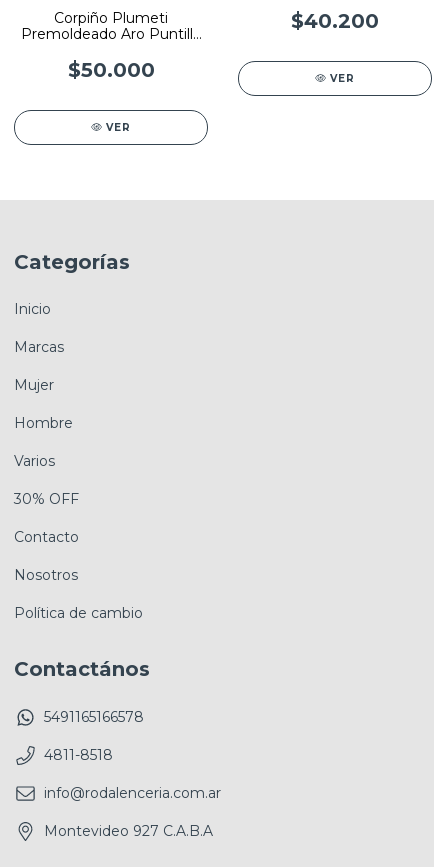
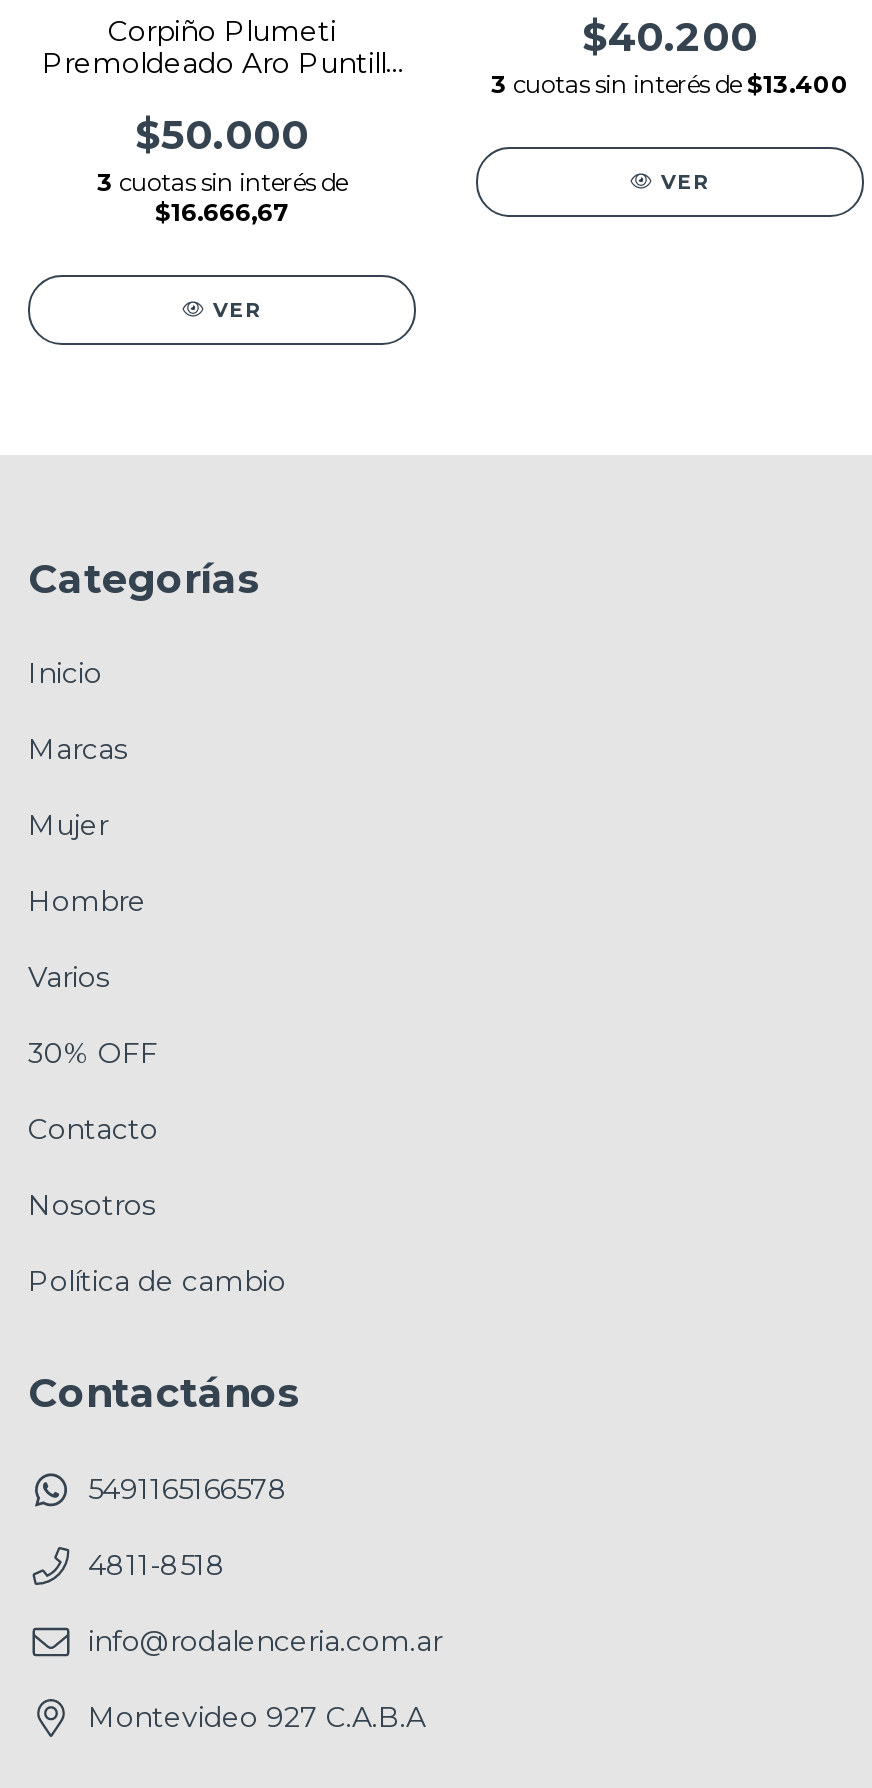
+ 3 cuotas sin interés de $13.400

+ 3 cuotas sin interés de
+ $16.666,67
